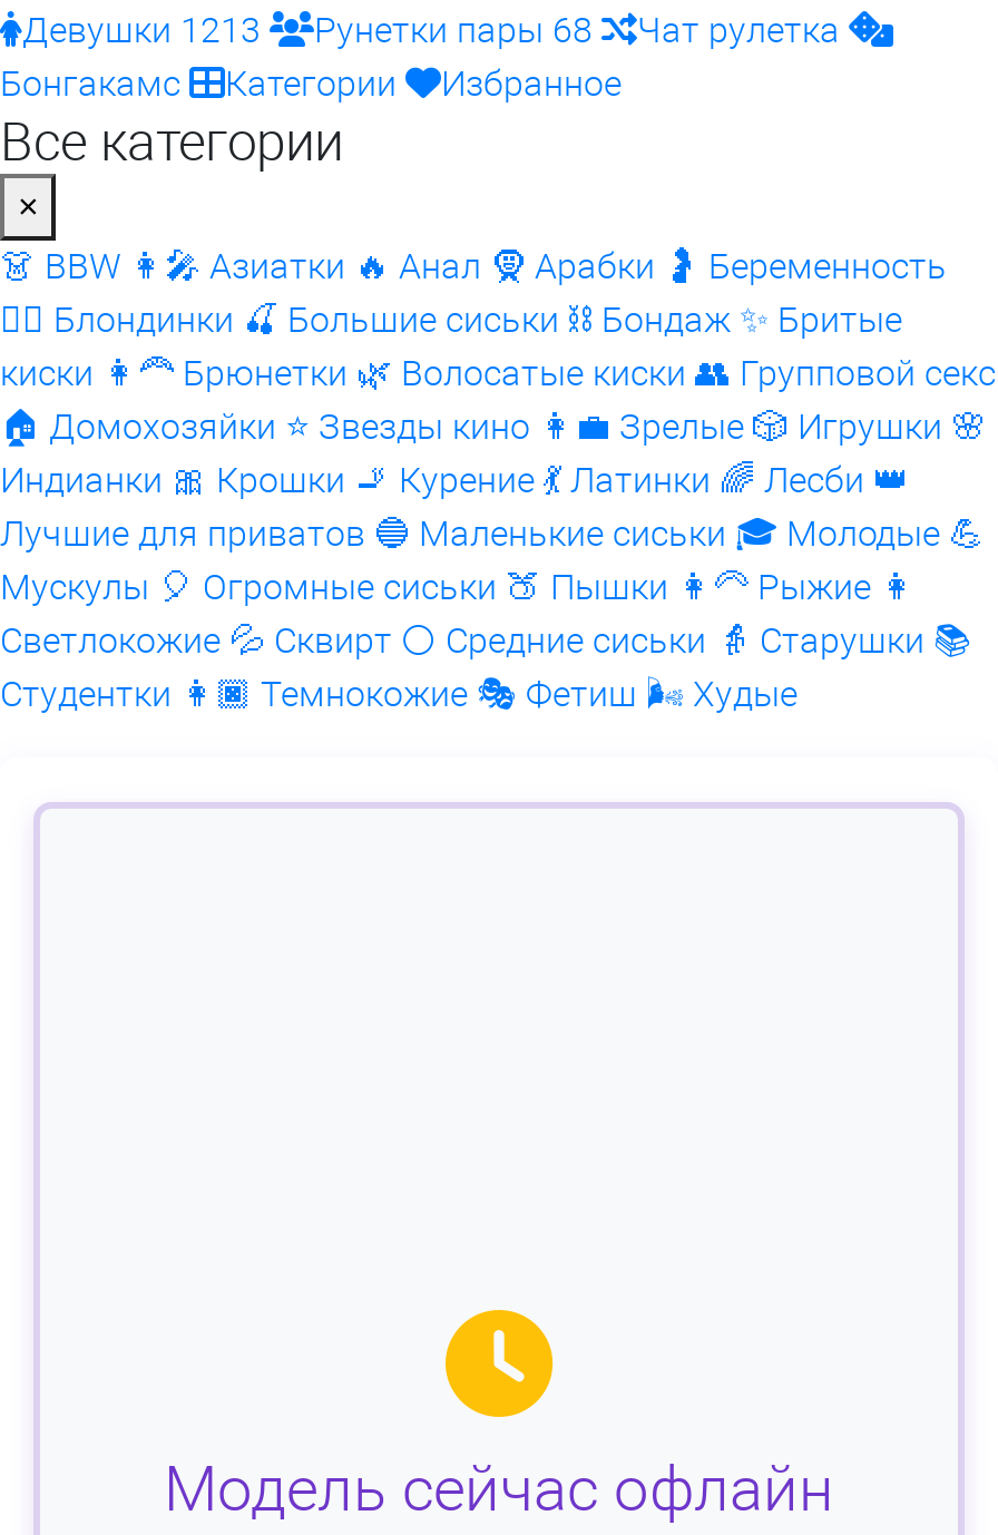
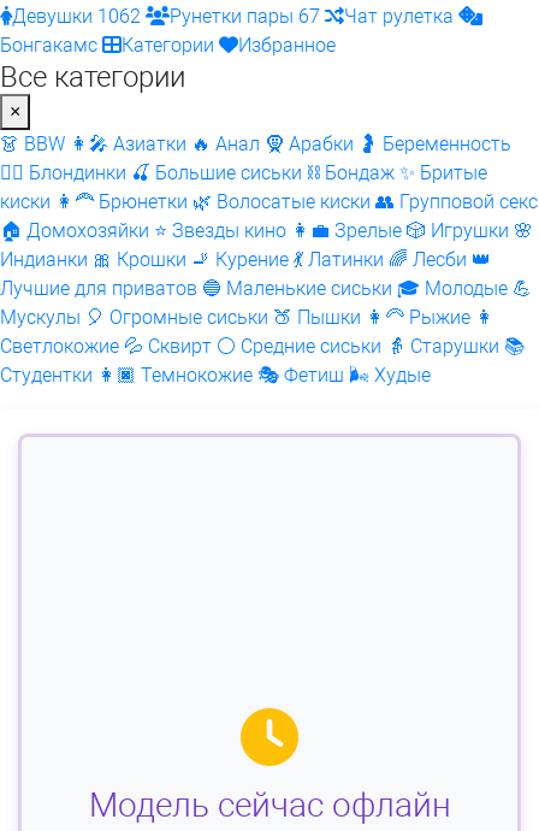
- Девушки 1213
+ Девушки 1062

- Рунетки пары 68
+ Рунетки пары 67
